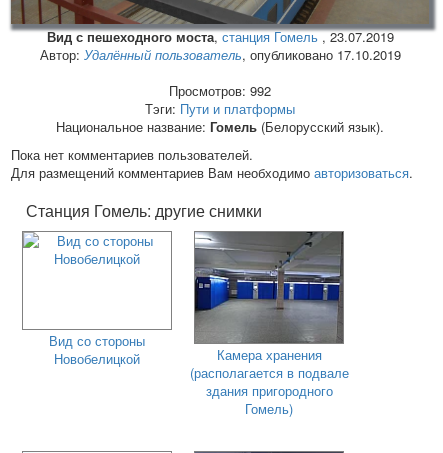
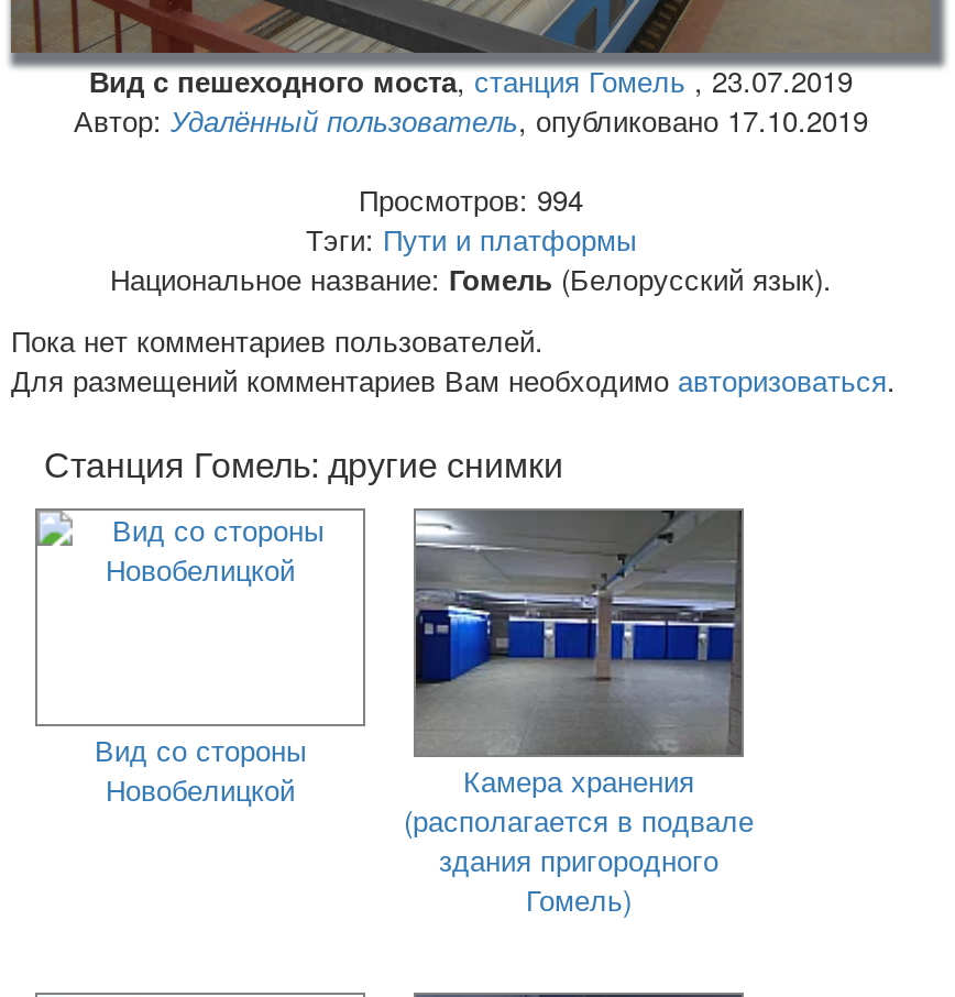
- Просмотров: 992
+ Просмотров: 994
